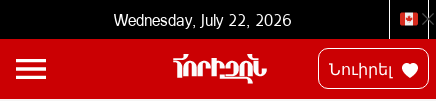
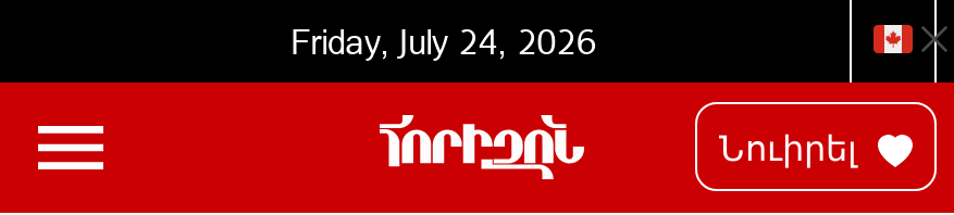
- Wednesday, July 22, 2026
+ Friday, July 24, 2026
